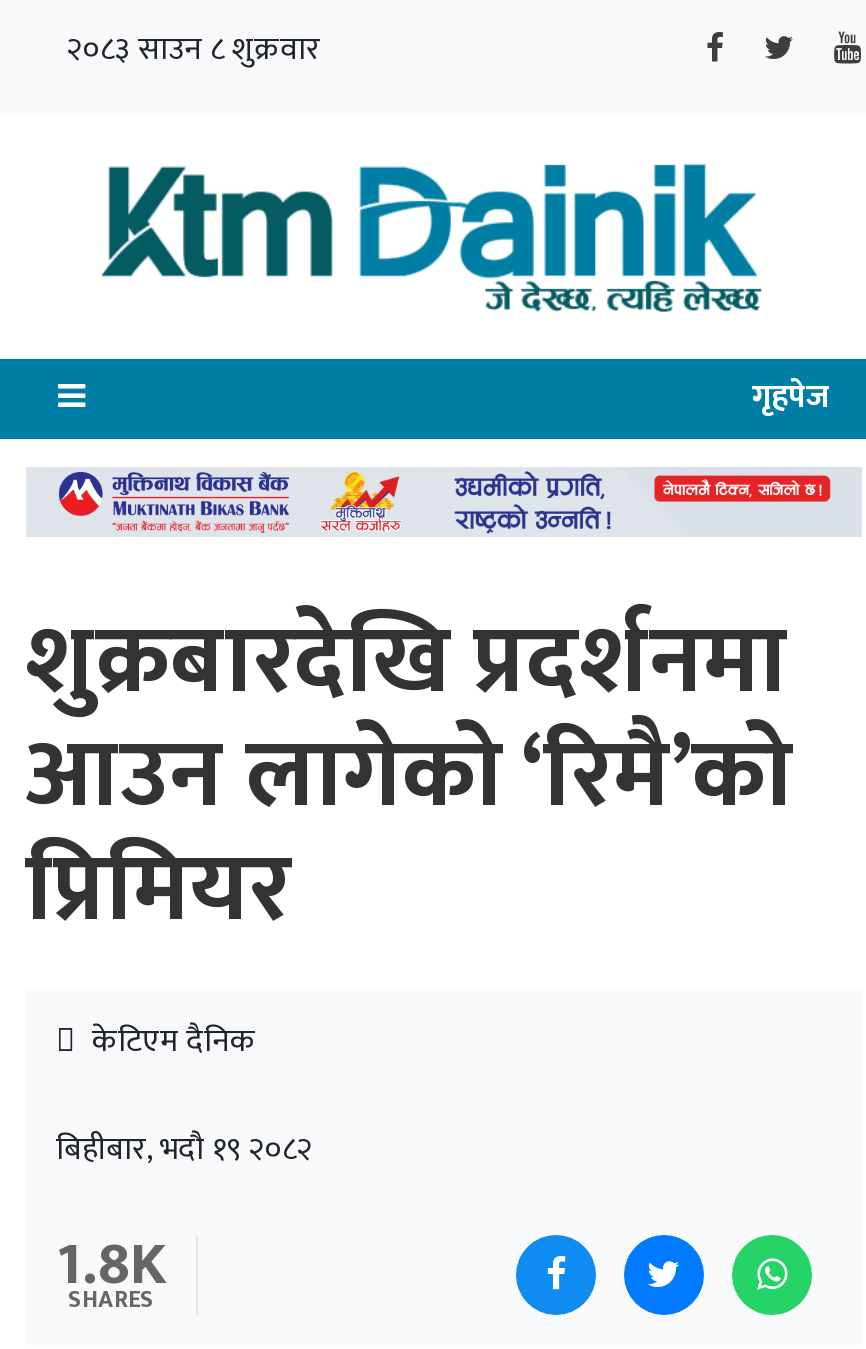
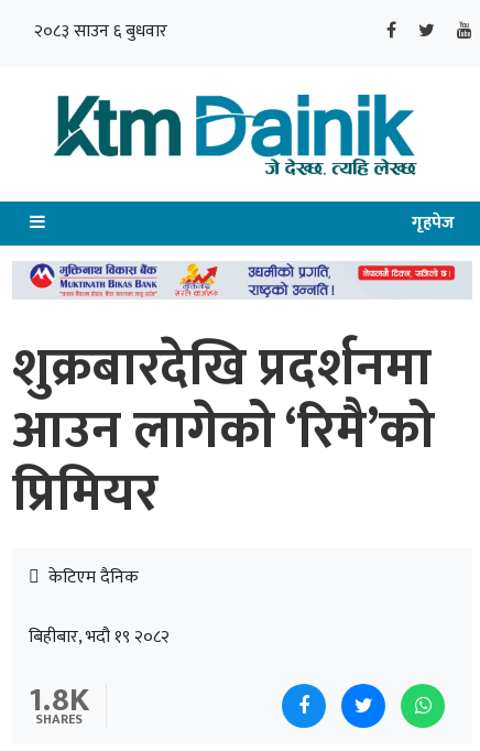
- २०८३ साउन ८ शुक्रवार
+ २०८३ साउन ६ बुधवार
